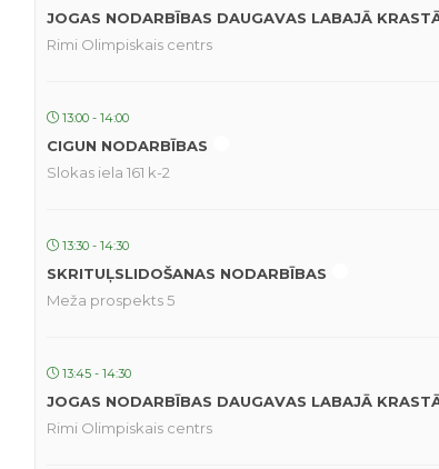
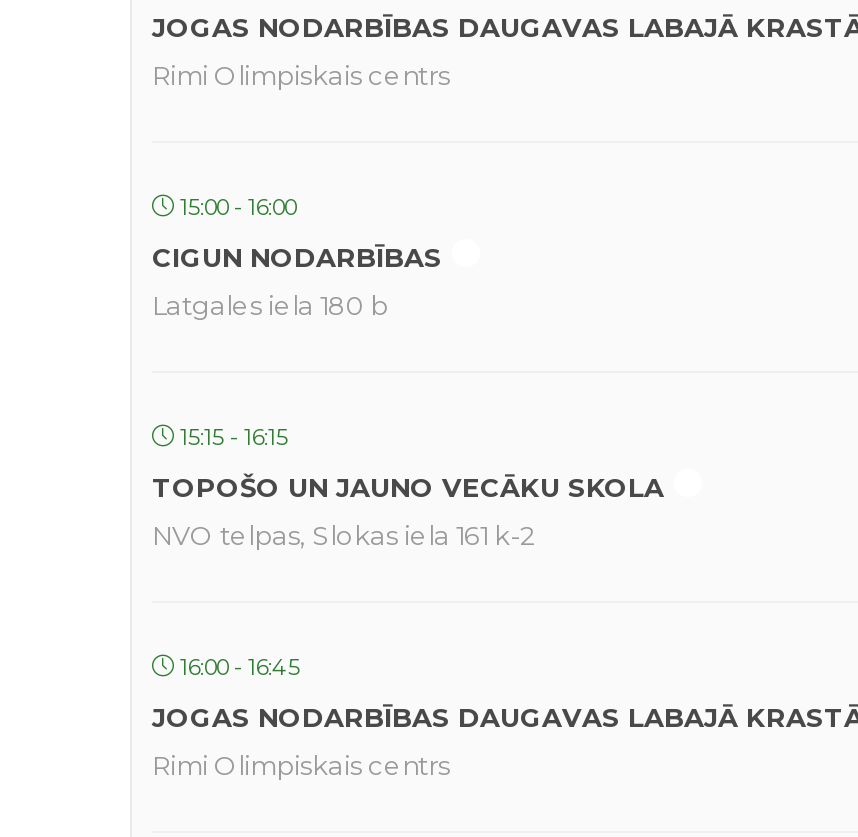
- 13:00 - 14:00
+ 15:00 - 16:00

- Slokas iela 161 k-2
+ Latgales iela 180 b

- 13:30 - 14:30
+ 15:15 - 16:15

- SKRITUĻSLIDOŠANAS NODARBĪBAS
+ TOPOŠO UN JAUNO VECĀKU SKOLA

- Meža prospekts 5
+ NVO telpas, Slokas iela 161 k-2

- 13:45 - 14:30
+ 16:00 - 16:45
